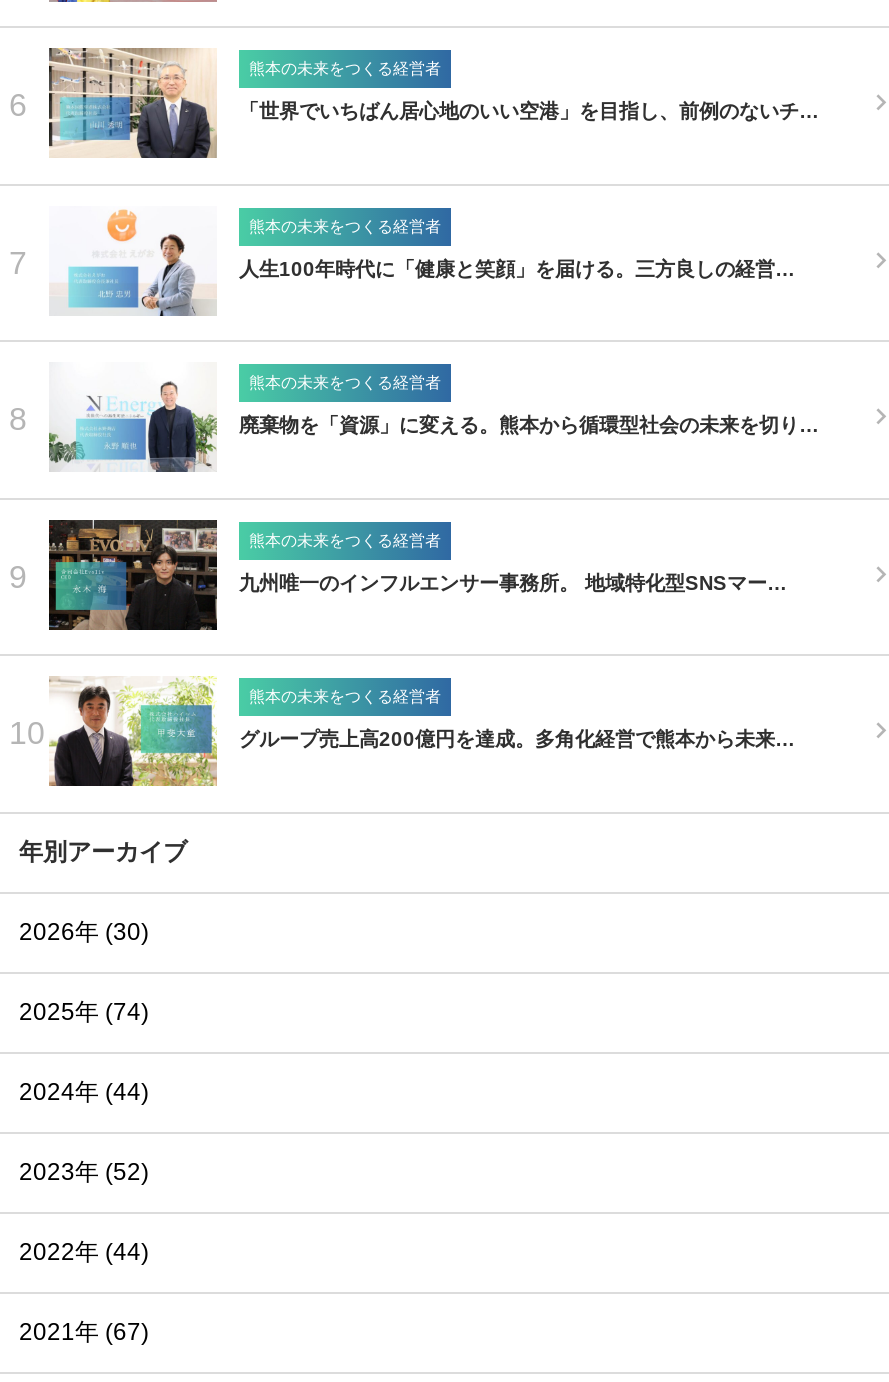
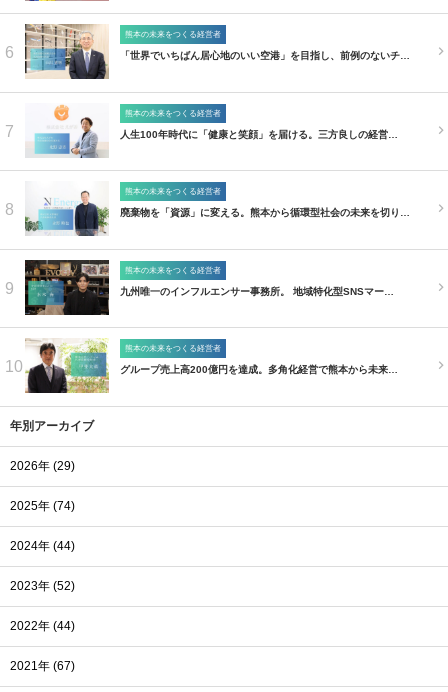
- 2026年 (30)
+ 2026年 (29)
